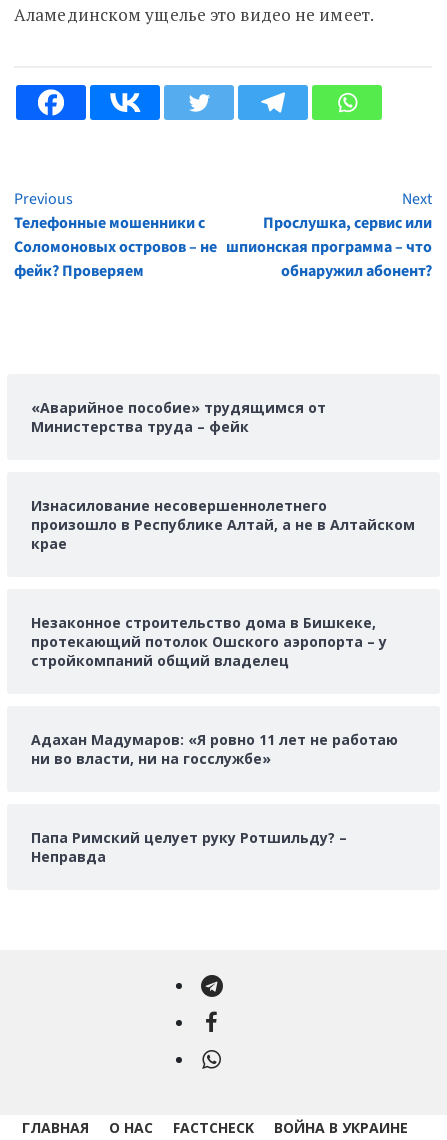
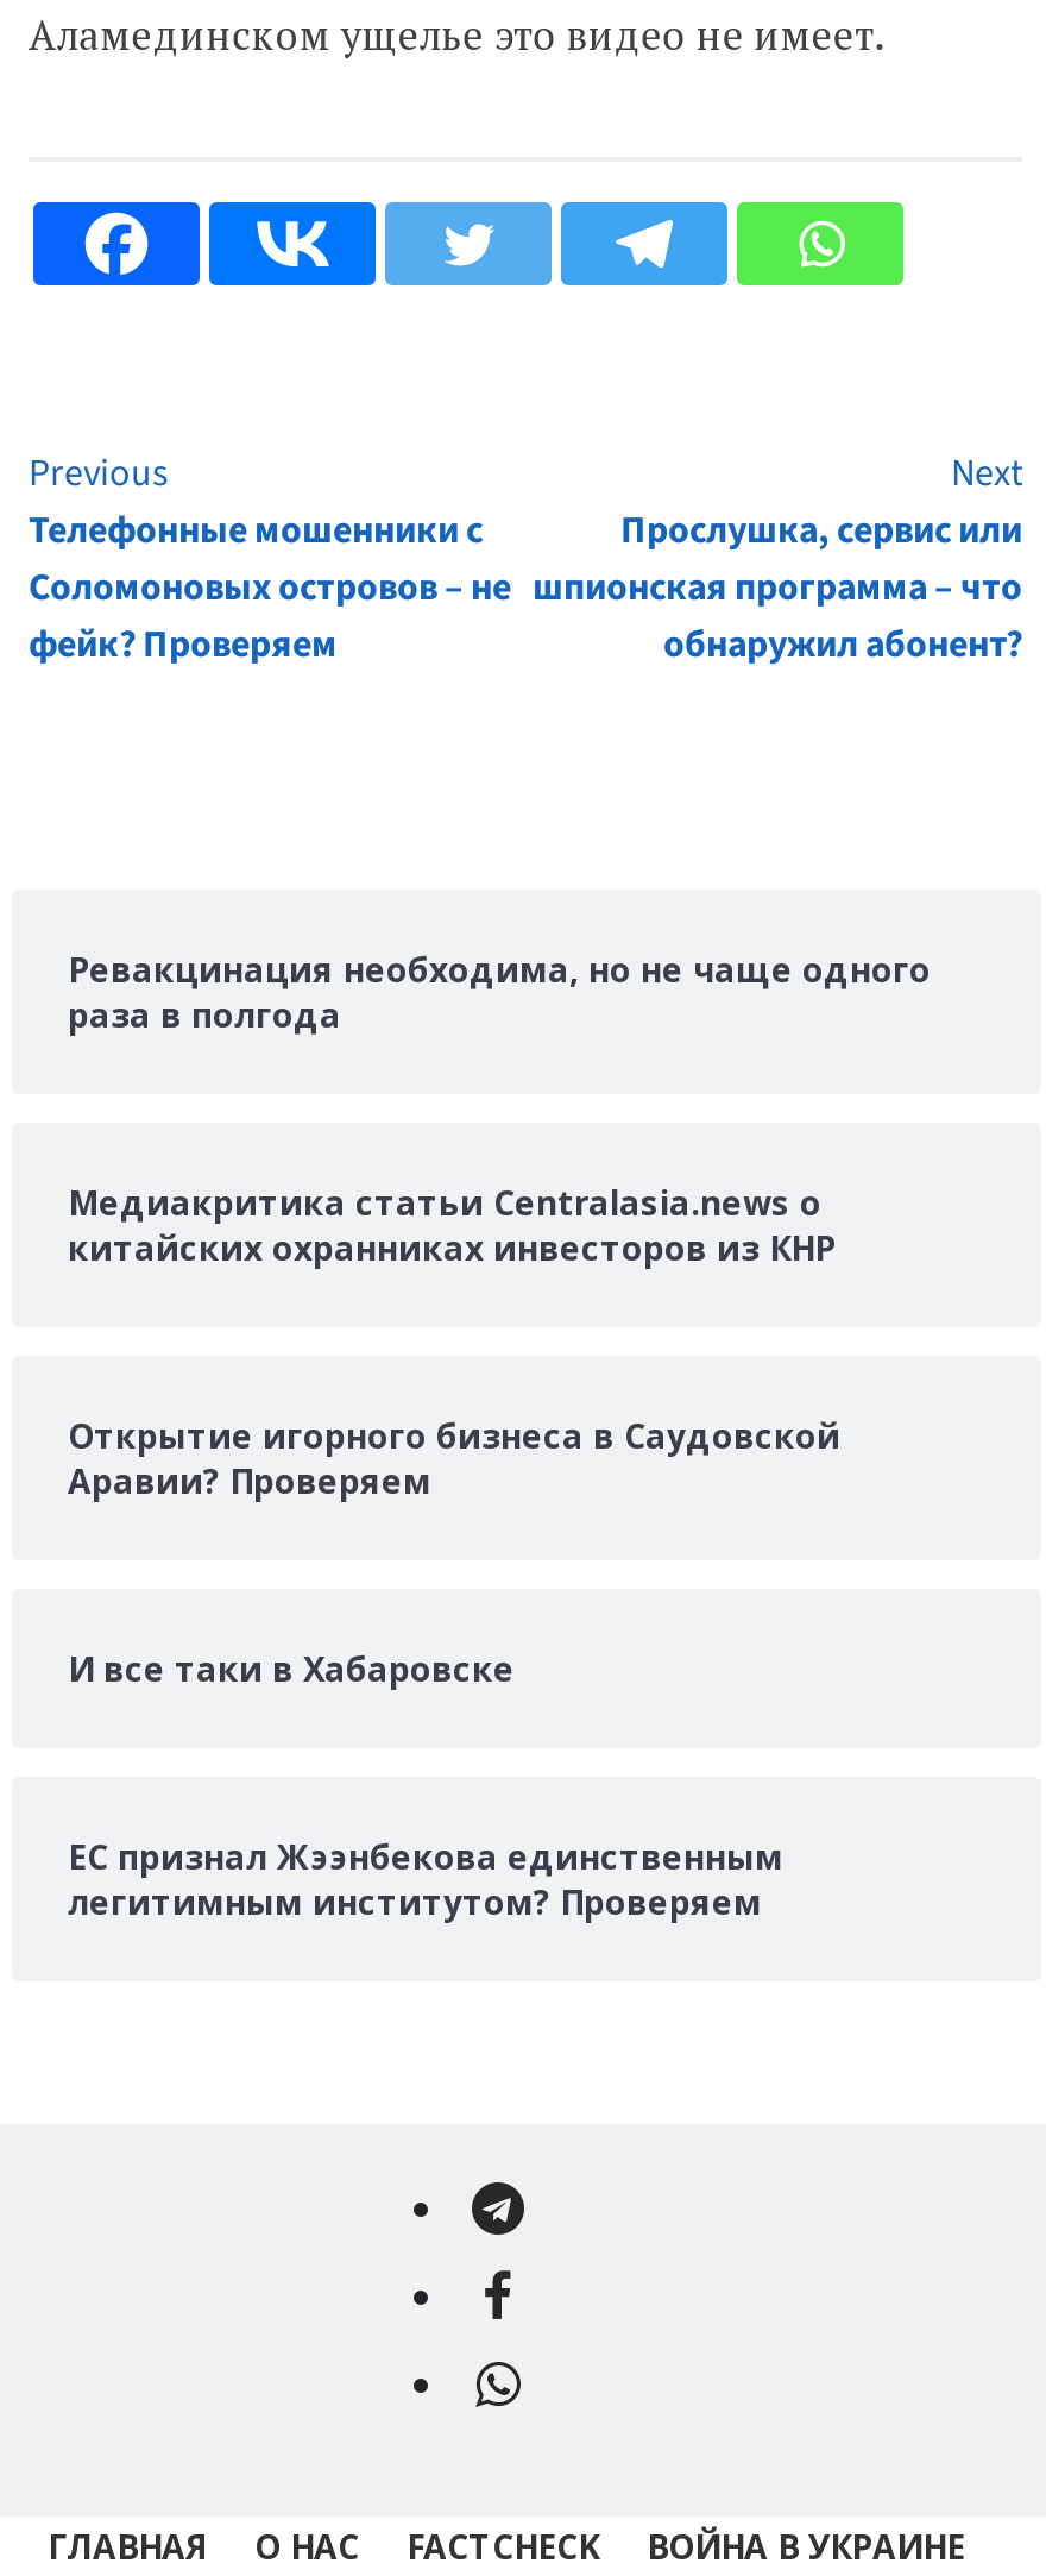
- «Аварийное пособие» трудящимся от
- Министерства труда – фейк
+ Ревакцинация необходима, но не чаще одного
+ раза в полгода

- Изнасилование несовершеннолетнего
- произошло в Республике Алтай, а не в Алтайском
- крае
+ Медиакритика статьи Сentralasia.news о
+ китайских охранниках инвесторов из КНР

- Незаконное строительство дома в Бишкеке,
- протекающий потолок Ошского аэропорта – у
- стройкомпаний общий владелец
+ Открытие игорного бизнеса в Саудовской
+ Аравии? Проверяем

- Адахан Мадумаров: «Я ровно 11 лет не работаю
- ни во власти, ни на госслужбе»
+ И все таки в Хабаровске

- Папа Римский целует руку Ротшильду? –
- Неправда
+ ЕС признал Жээнбекова единственным
+ легитимным институтом? Проверяем
